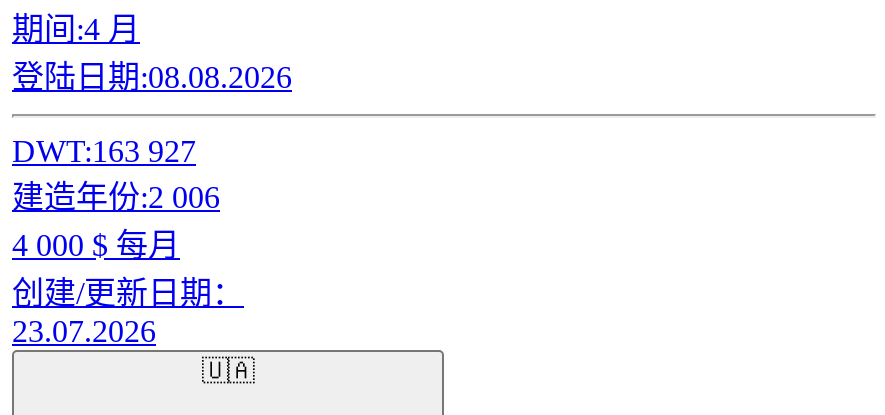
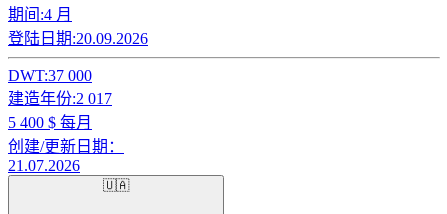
- 登陆日期:08.08.2026
+ 登陆日期:20.09.2026

- DWT:163 927
+ DWT:37 000

- 建造年份:2 006
+ 建造年份:2 017

- 4 000 $ 每月
+ 5 400 $ 每月

- 23.07.2026
+ 21.07.2026
